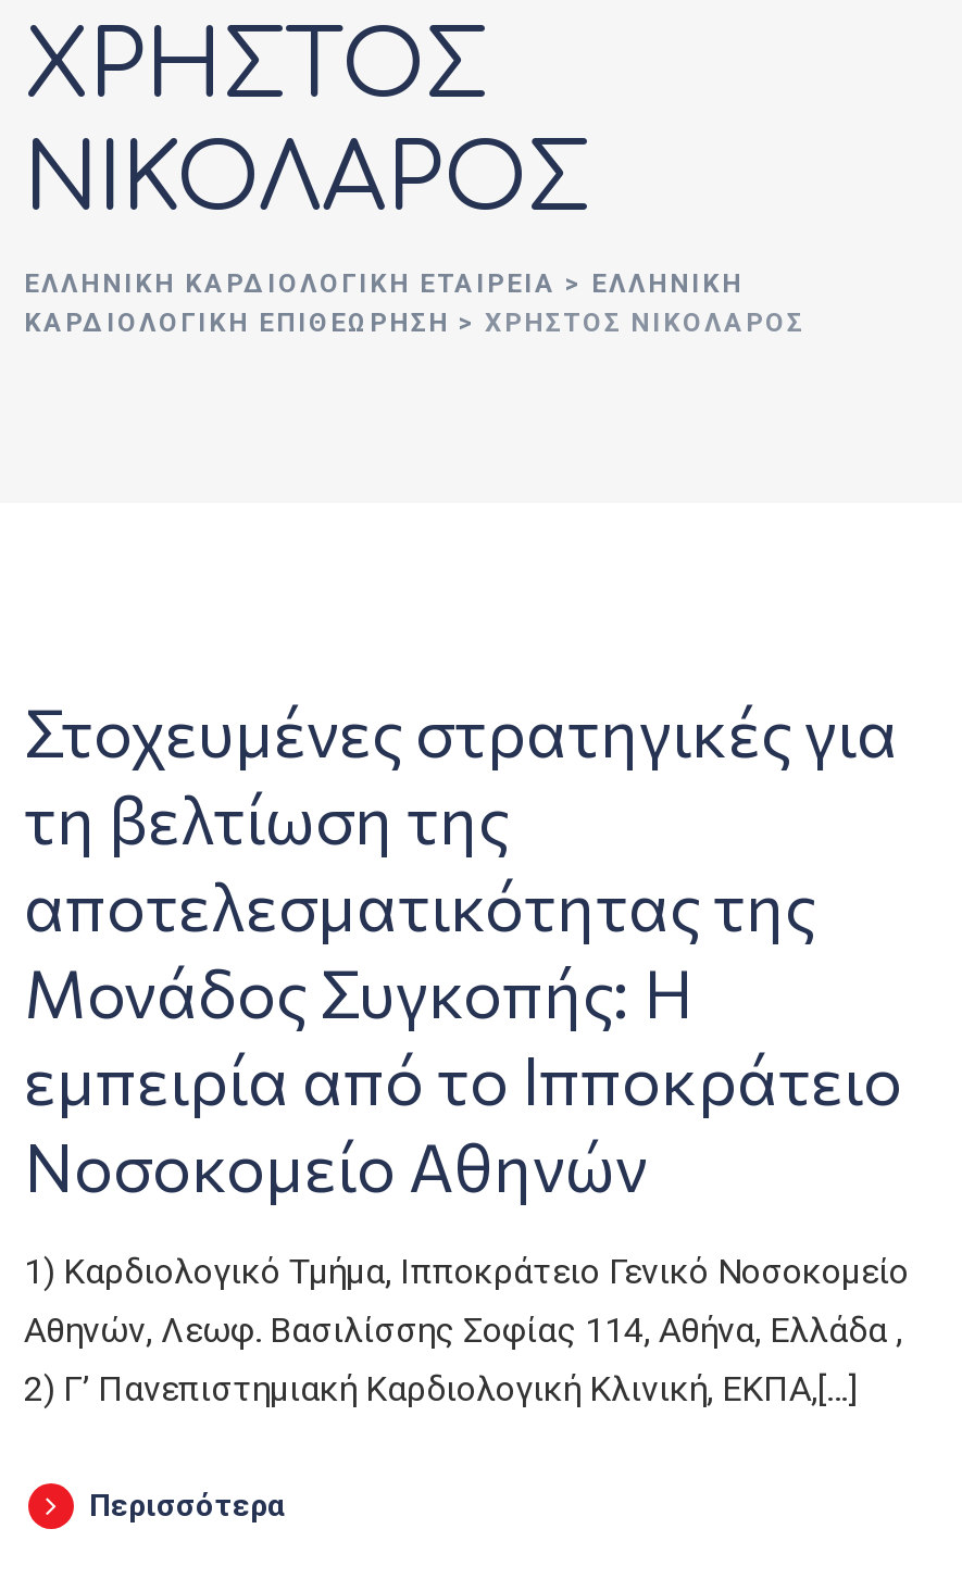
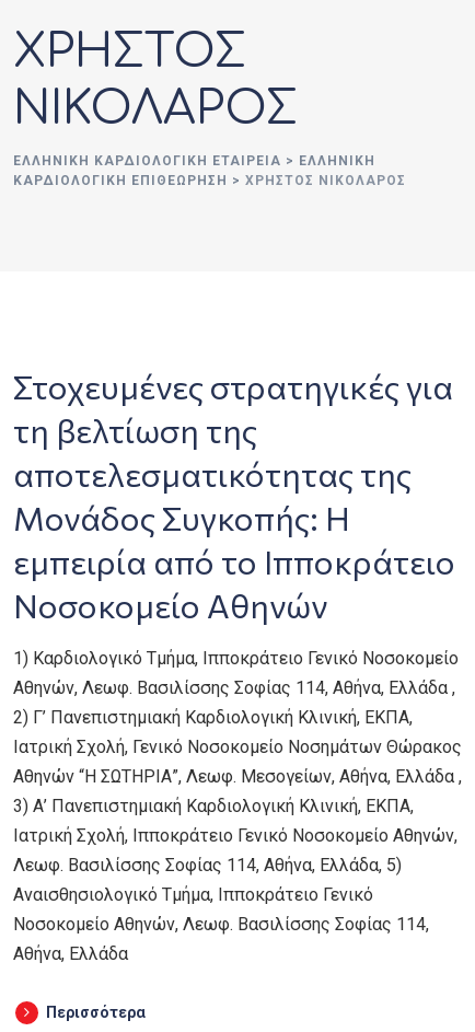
- 2) Γ’ Πανεπιστημιακή Καρδιολογική Κλινική, ΕΚΠΑ,[…]
+ 2) Γ’ Πανεπιστημιακή Καρδιολογική Κλινική, ΕΚΠΑ,
+ Ιατρική Σχολή, Γενικό Νοσοκομείο Νοσημάτων Θώρακος
+ Αθηνών “Η ΣΩΤΗΡΙΑ”, Λεωφ. Μεσογείων, Αθήνα, Ελλάδα ,
+ 3) Α’ Πανεπιστημιακή Καρδιολογική Κλινική, ΕΚΠΑ,
+ Ιατρική Σχολή, Ιπποκράτειο Γενικό Νοσοκομείο Αθηνών,
+ Λεωφ. Βασιλίσσης Σοφίας 114, Αθήνα, Ελλάδα, 5)
+ Αναισθησιολογικό Τμήμα, Ιπποκράτειο Γενικό
+ Νοσοκομείο Αθηνών, Λεωφ. Βασιλίσσης Σοφίας 114,
+ Αθήνα, Ελλάδα
